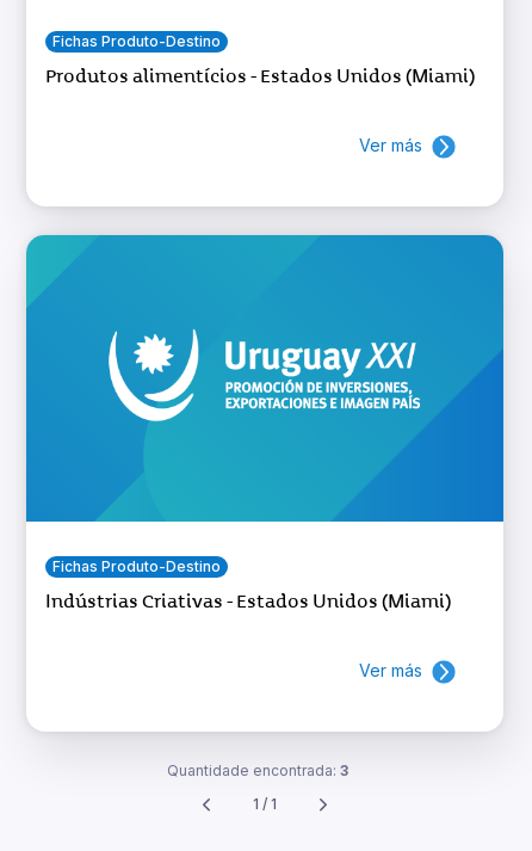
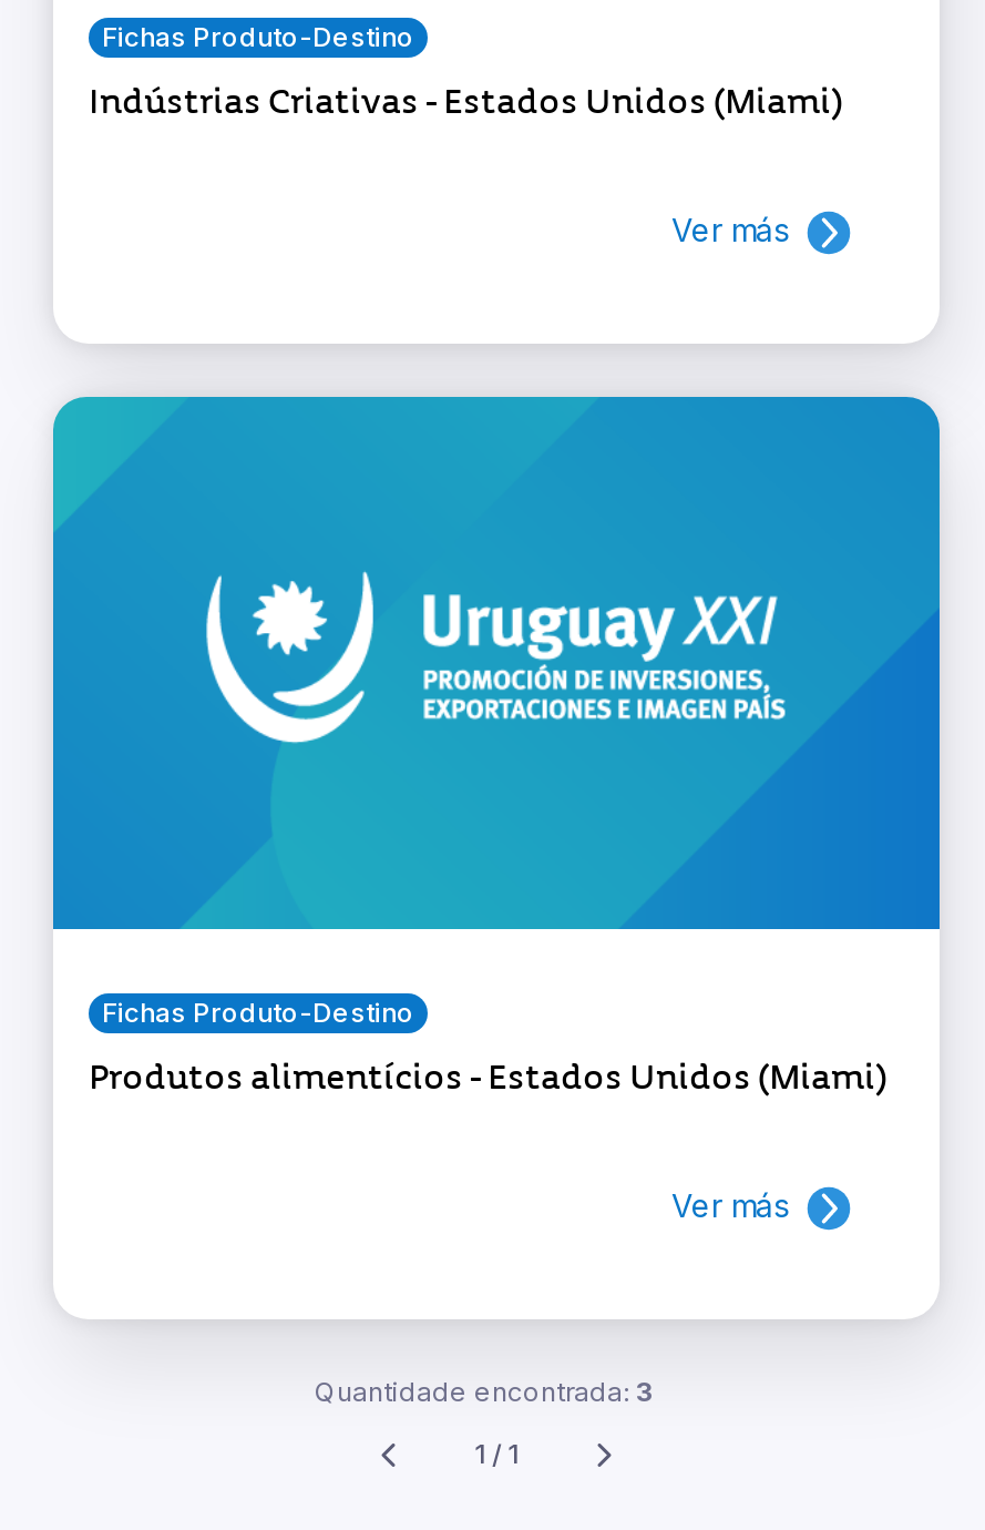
moved down: Produtos alimentícios - Estados Unidos (Miami)

moved up: Indústrias Criativas - Estados Unidos (Miami)
